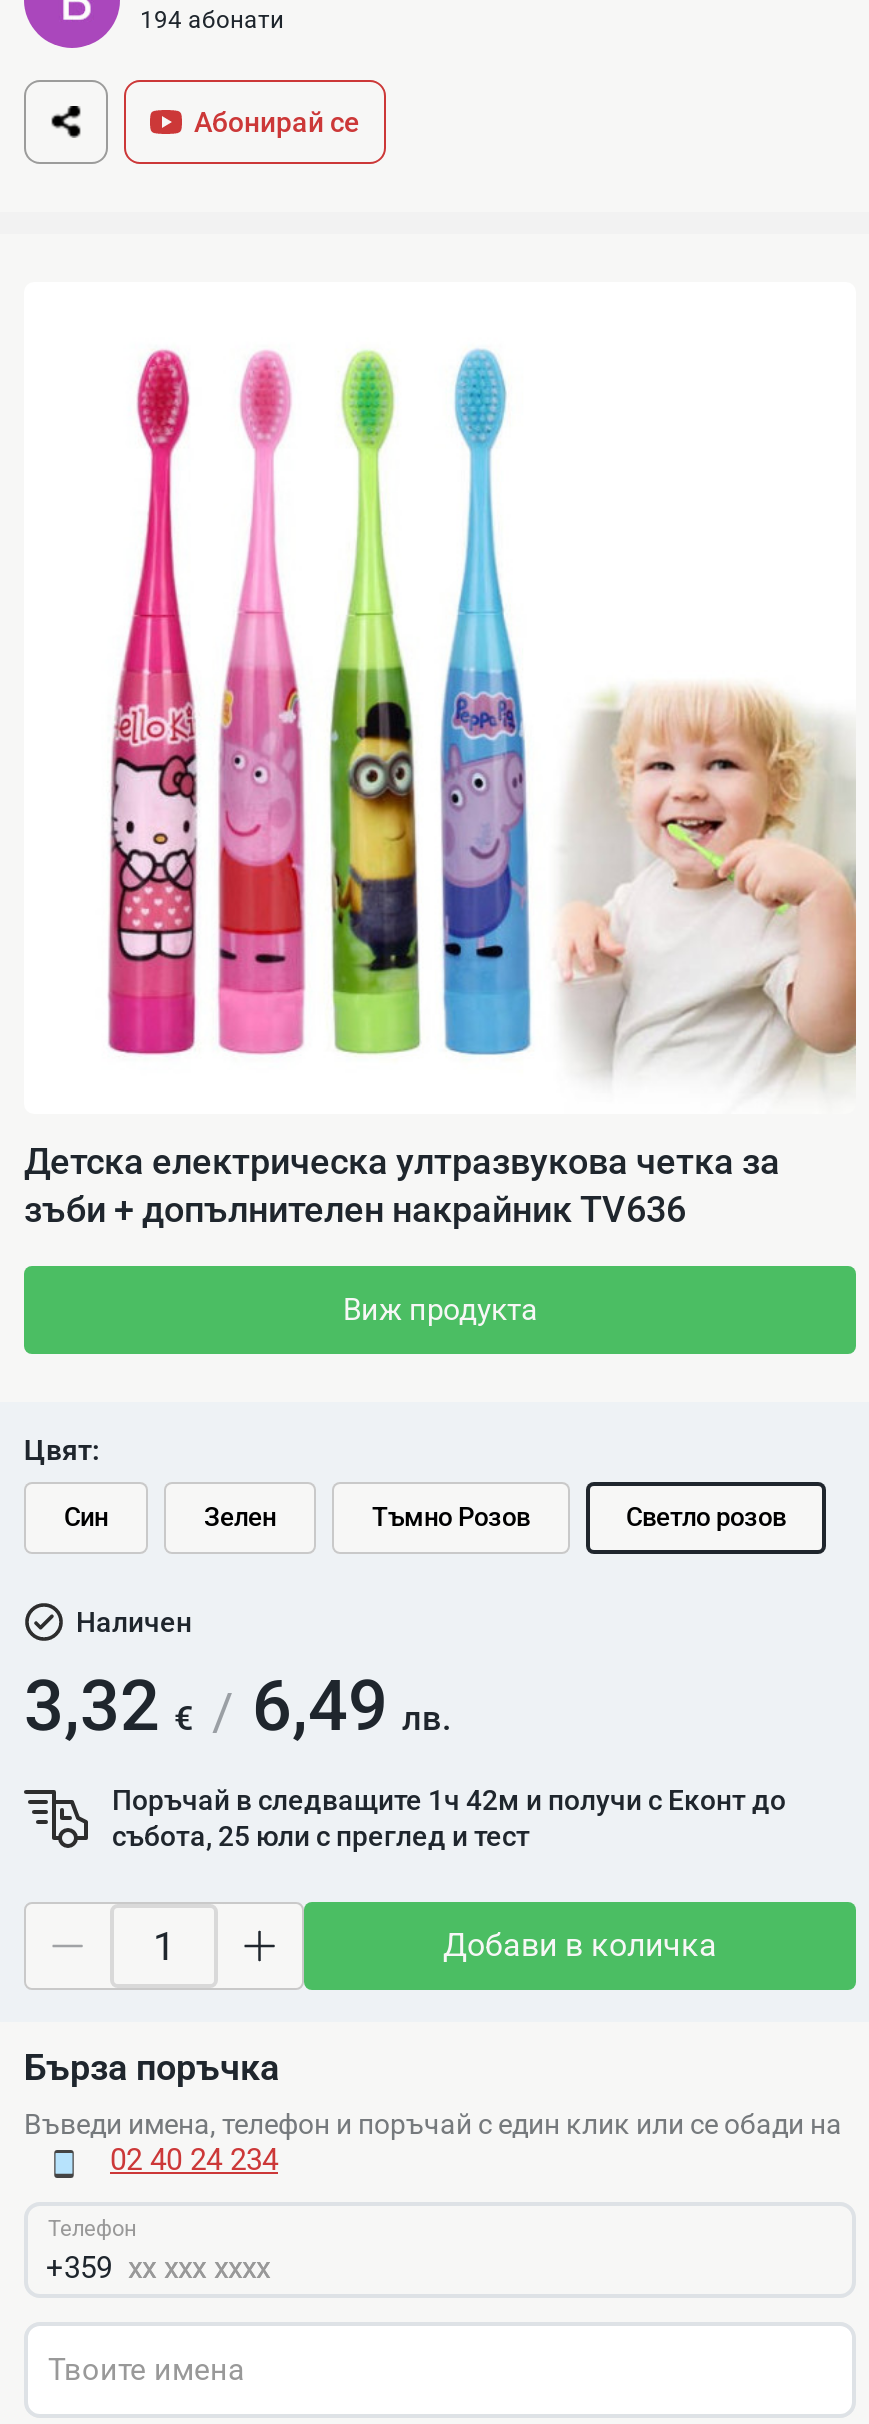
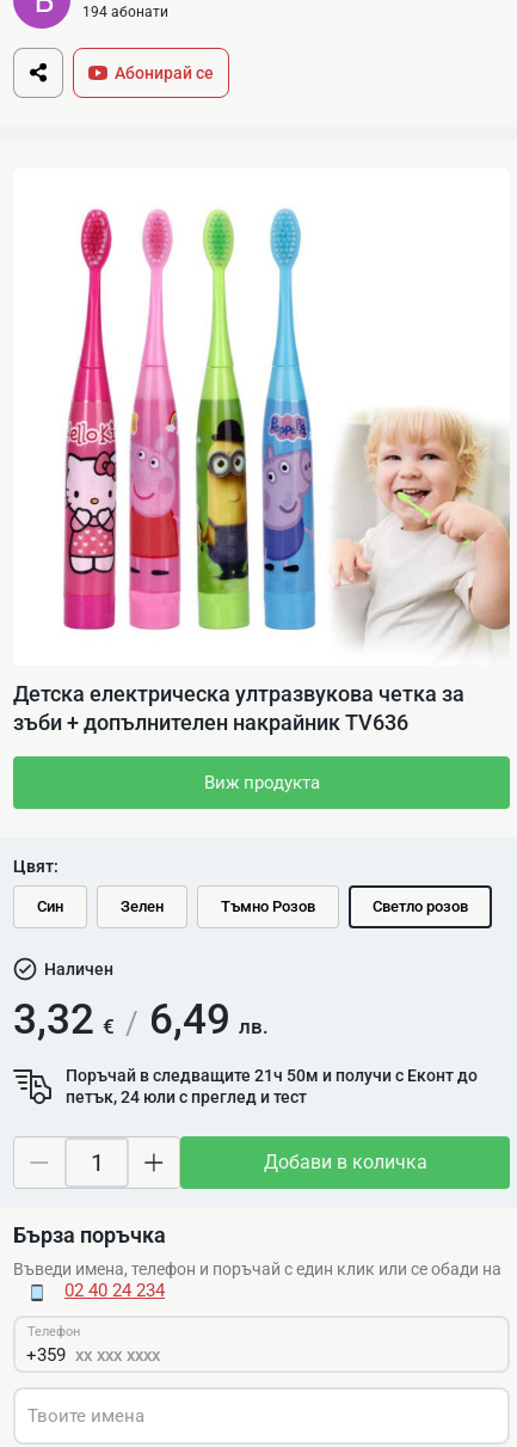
- Поръчай в следващите 1ч 42м и получи с Еконт до
+ Поръчай в следващите 21ч 50м и получи с Еконт до

- събота, 25 юли с преглед и тест
+ петък, 24 юли с преглед и тест
